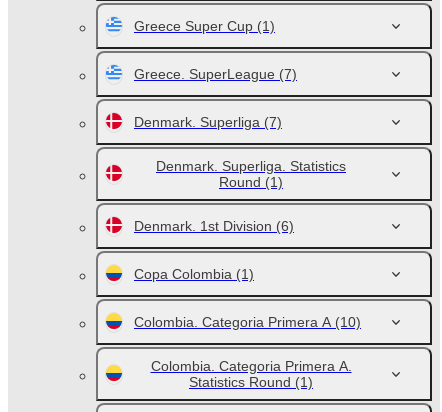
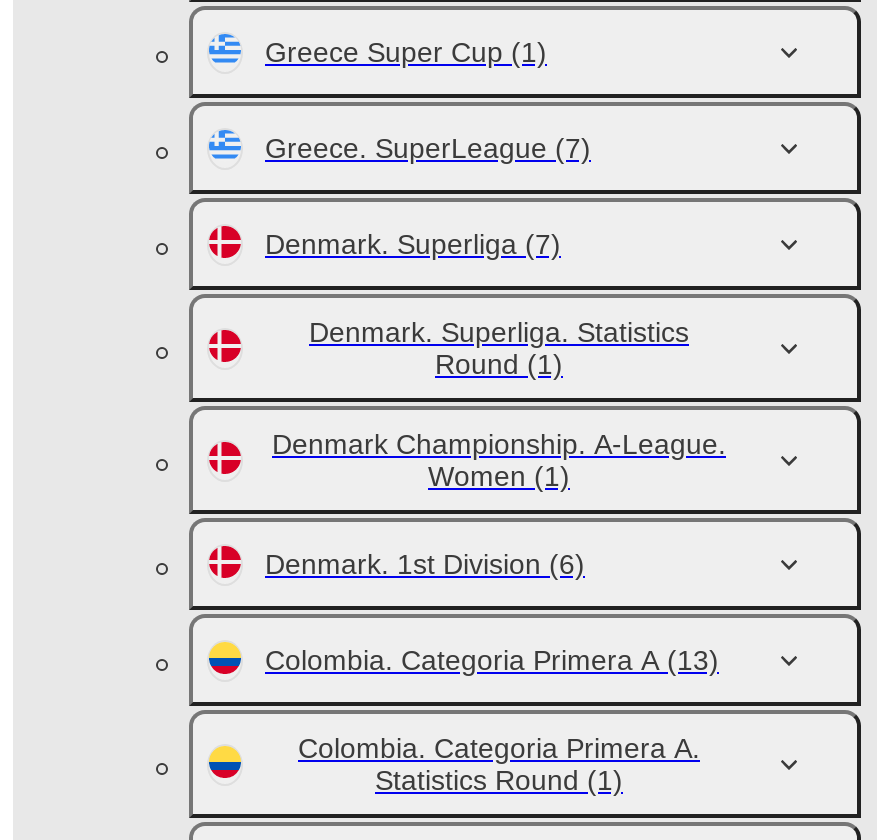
+ Denmark Championship. A-League.
+ Women (1)

moved down: Denmark. 1st Division (6)

- Copa Colombia (1)
- Colombia. Categoria Primera A (10)
+ Colombia. Categoria Primera A (13)
